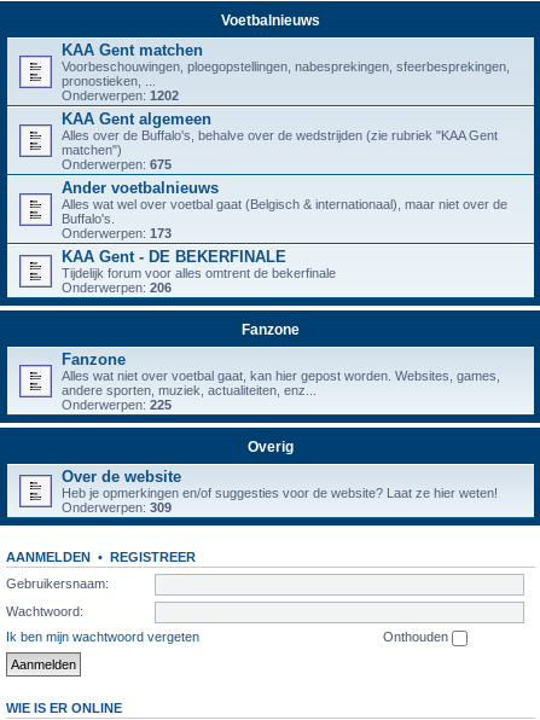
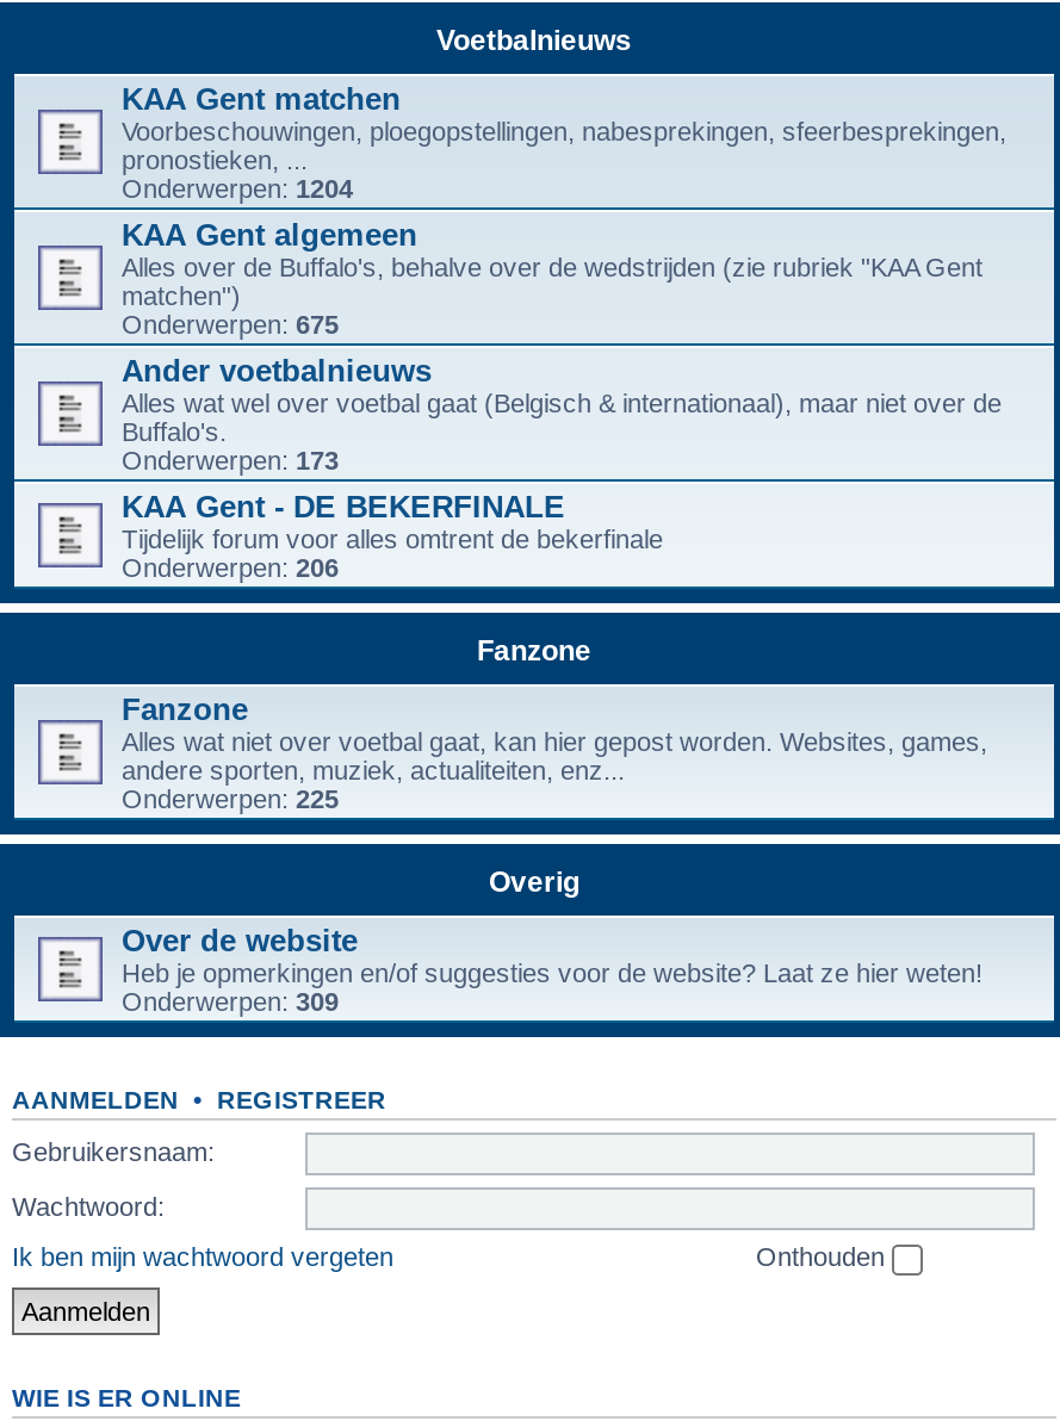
- Onderwerpen: 1202
+ Onderwerpen: 1204
